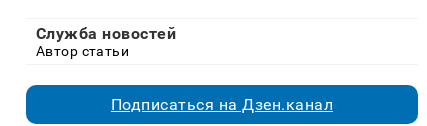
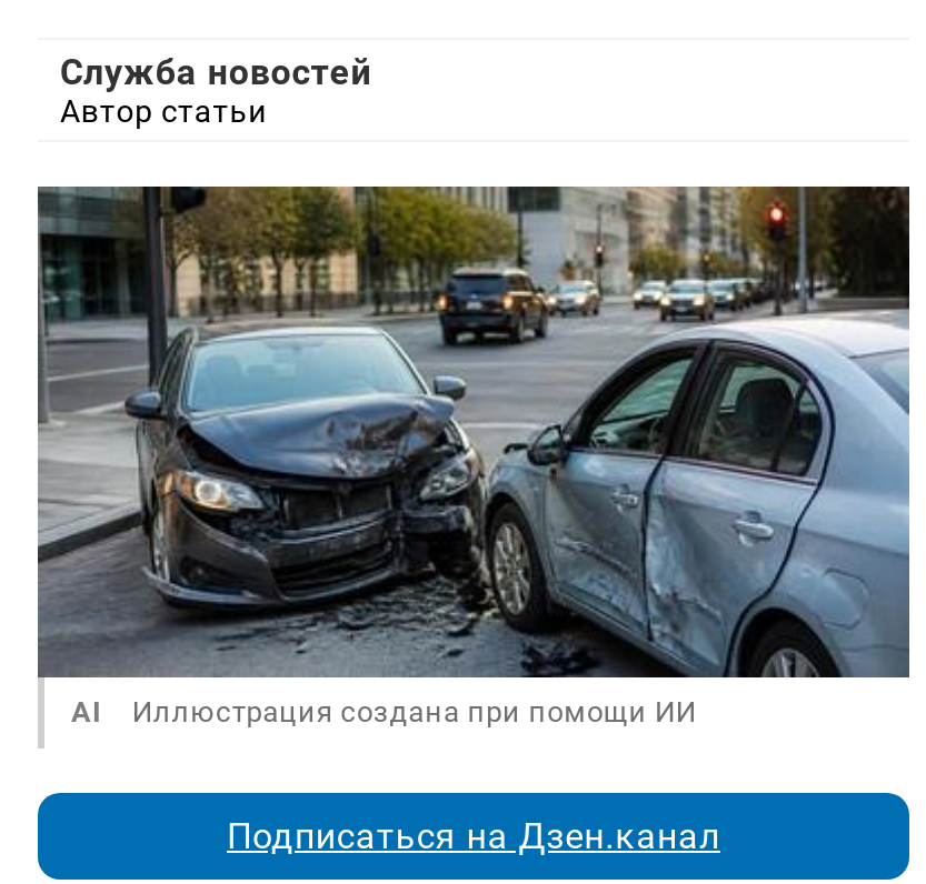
+ [image]
+ AI
+ Иллюстрация создана при помощи ИИ
